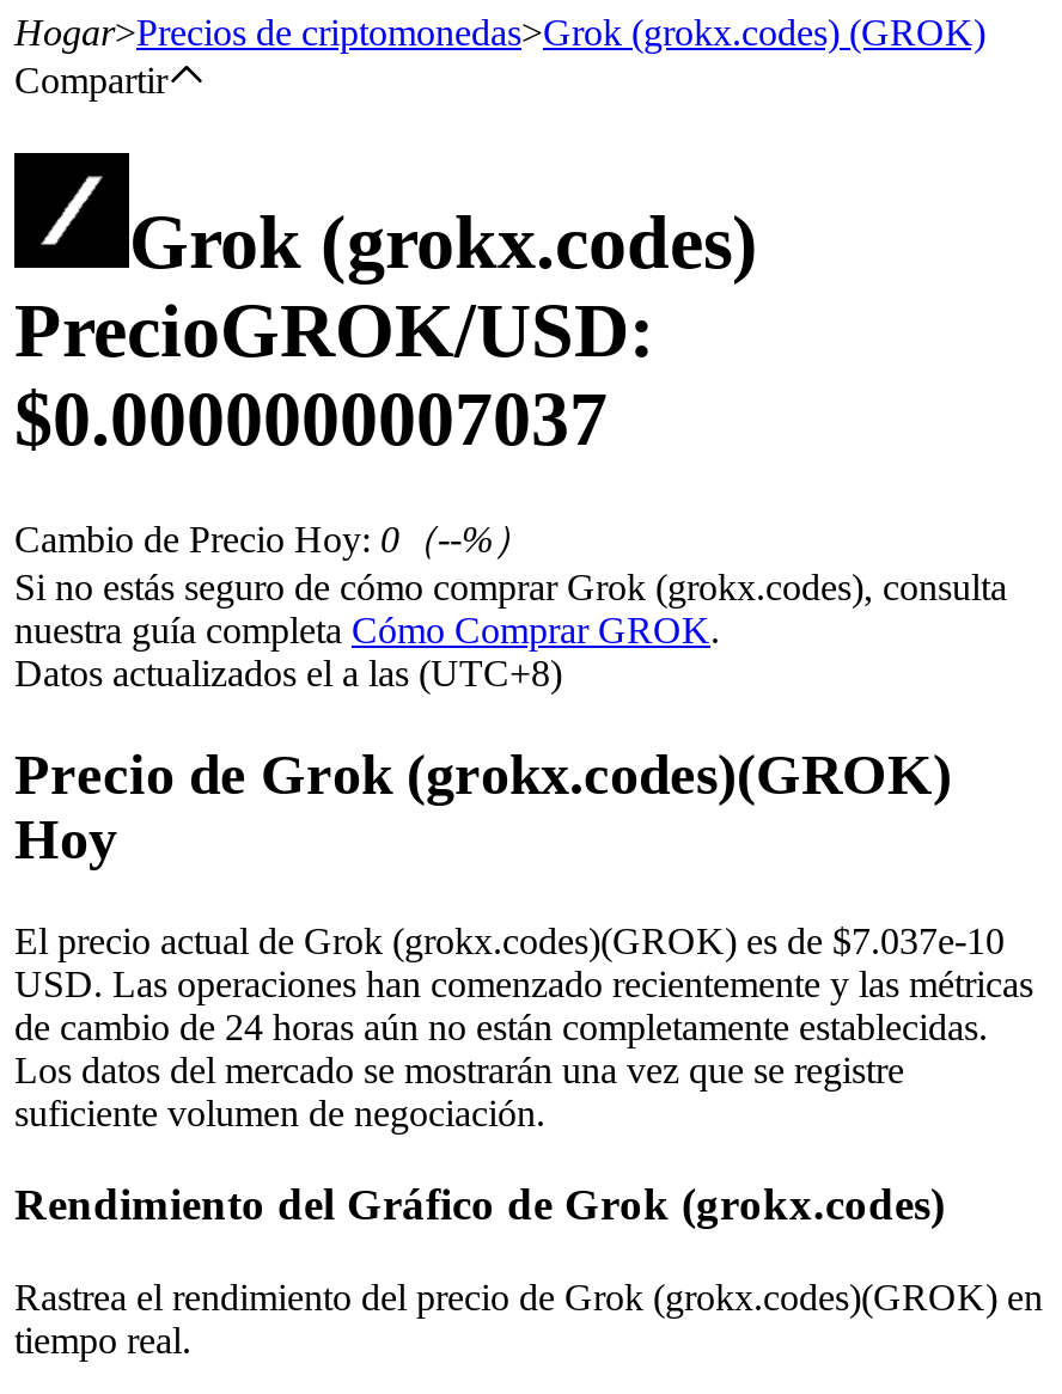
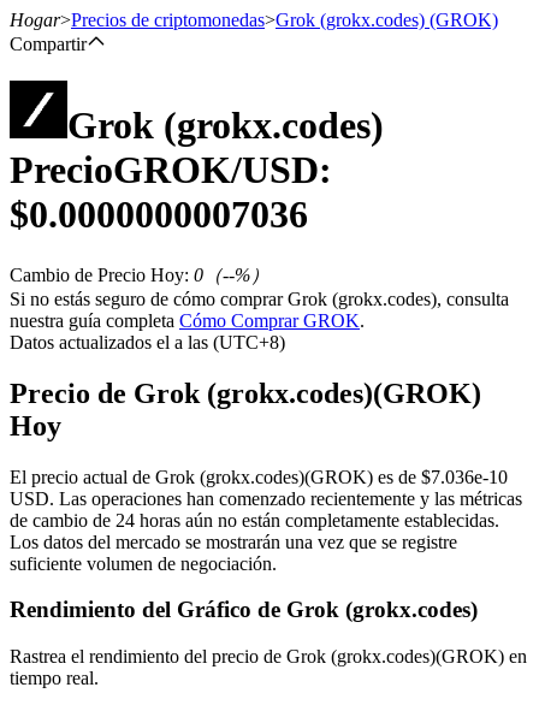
- $0.0000000007037
+ $0.0000000007036

- El precio actual de Grok (grokx.codes)(GROK) es de $7.037e-10
+ El precio actual de Grok (grokx.codes)(GROK) es de $7.036e-10
